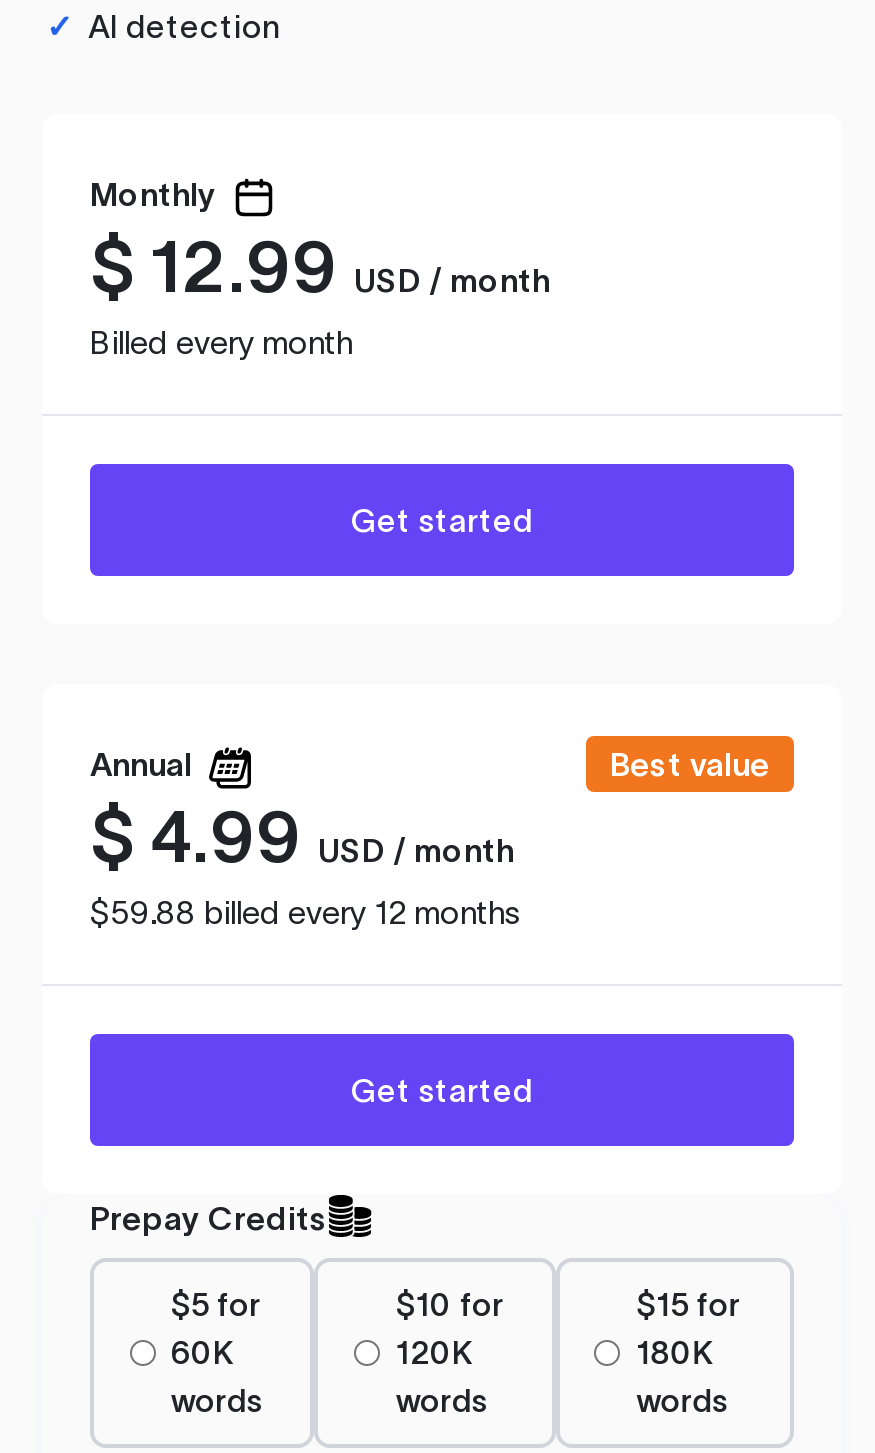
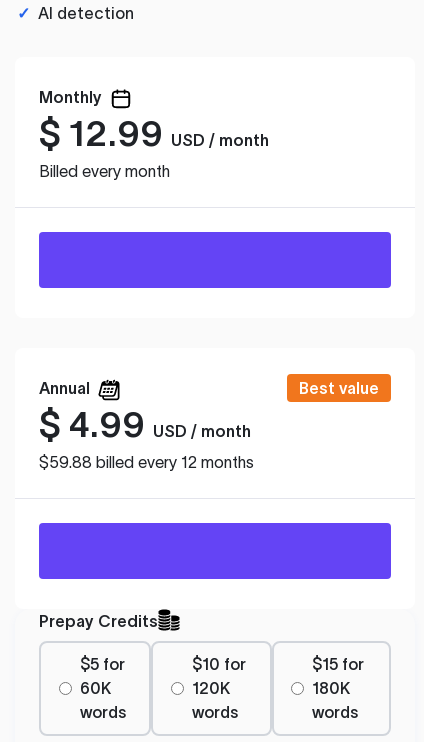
- Get started

- Get started
